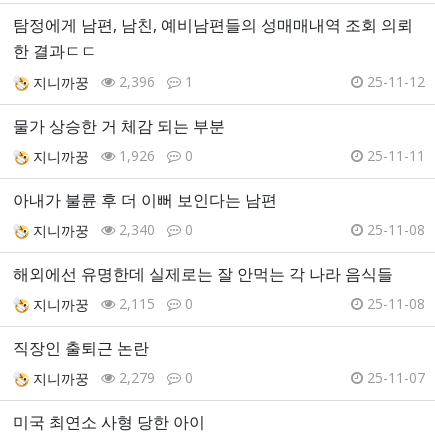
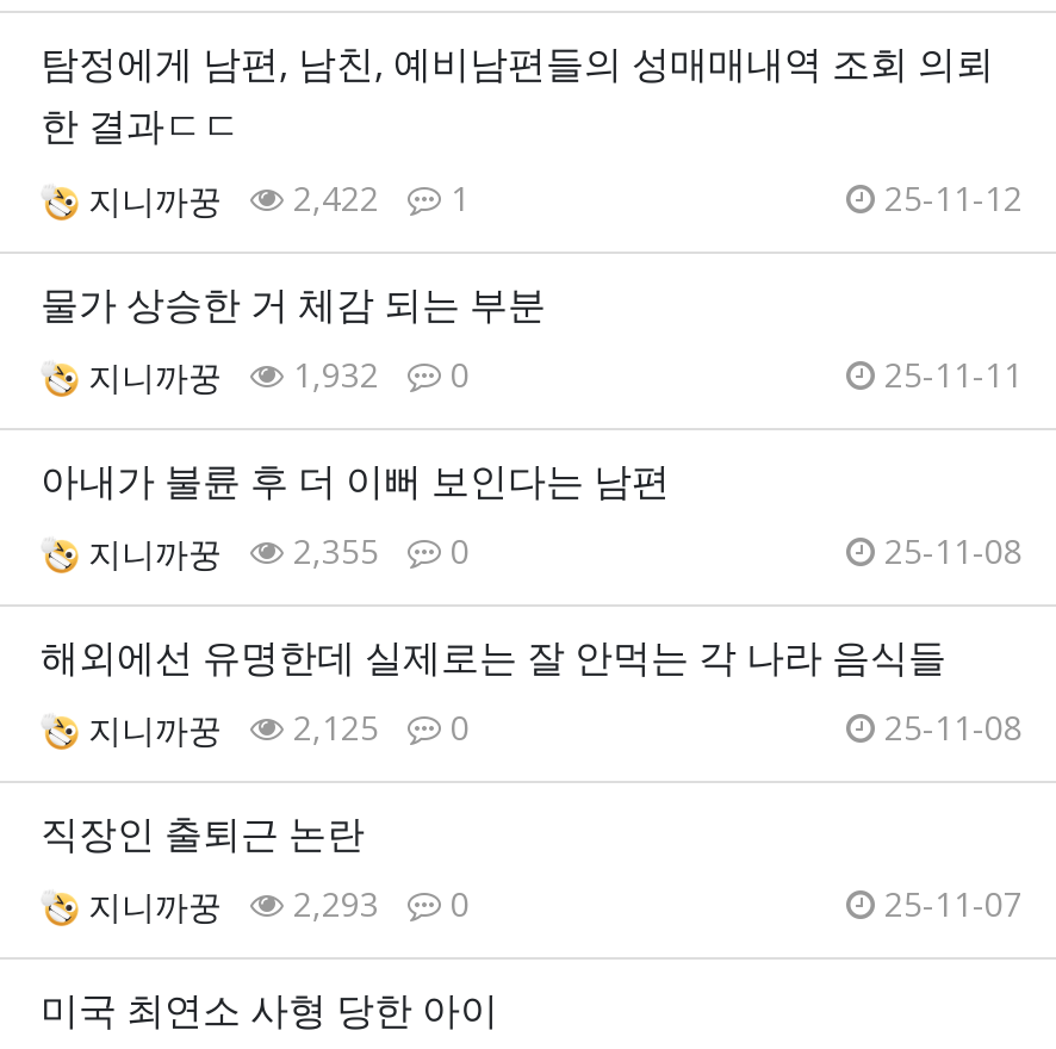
- 2,396
+ 2,422

- 1,926
+ 1,932

- 2,340
+ 2,355

- 2,115
+ 2,125

- 2,279
+ 2,293
